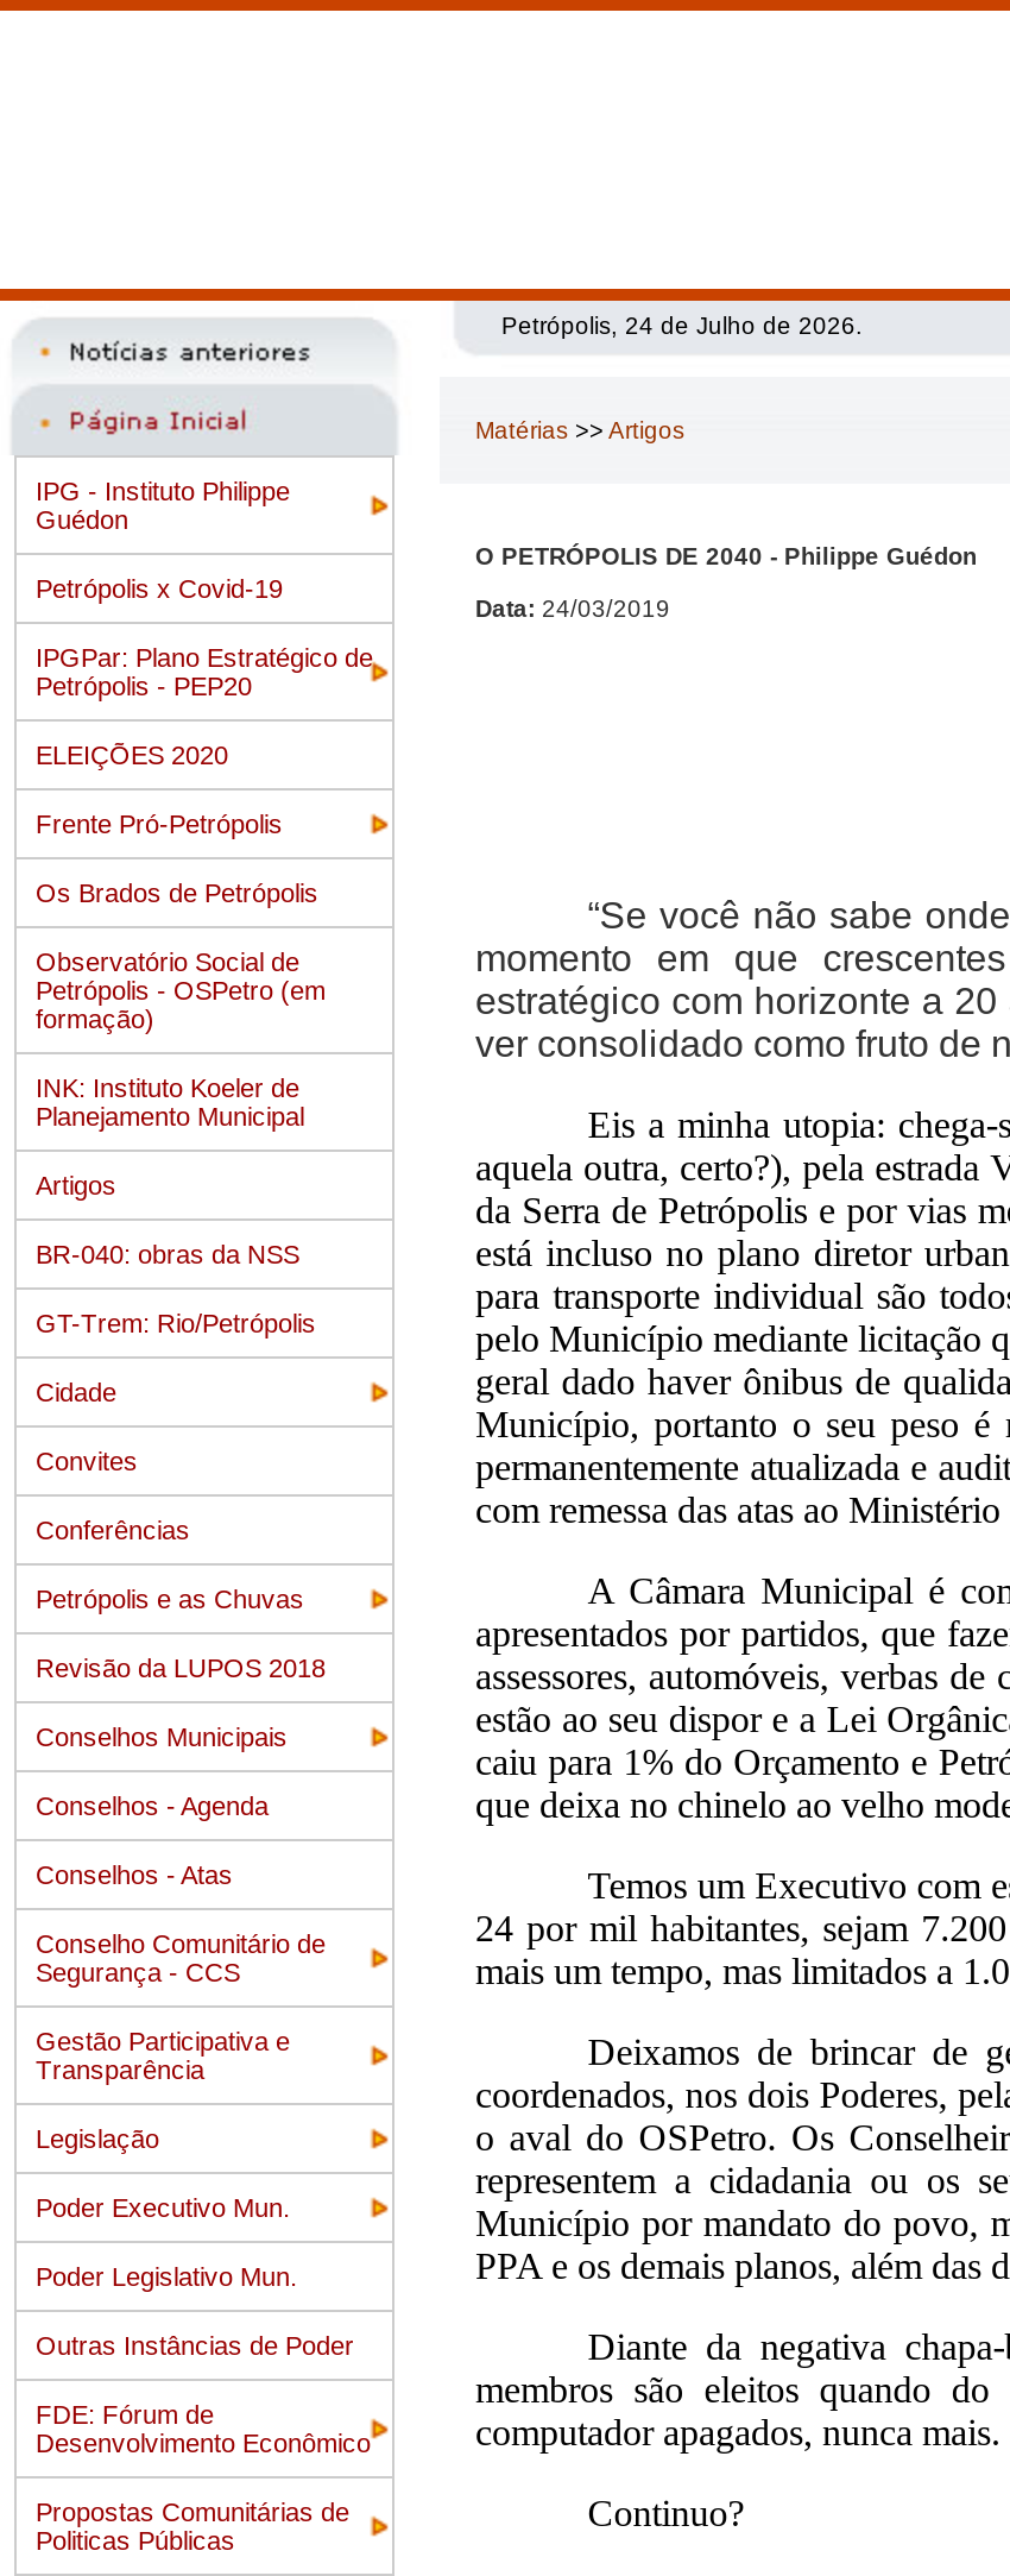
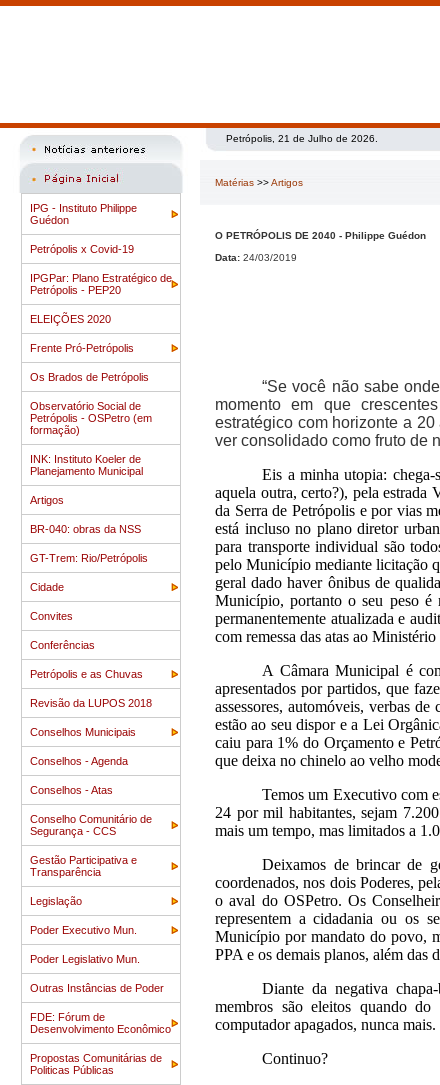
- Petrópolis, 24 de Julho de 2026.
+ Petrópolis, 21 de Julho de 2026.
